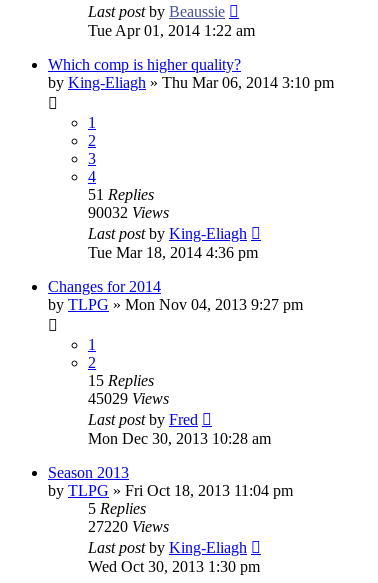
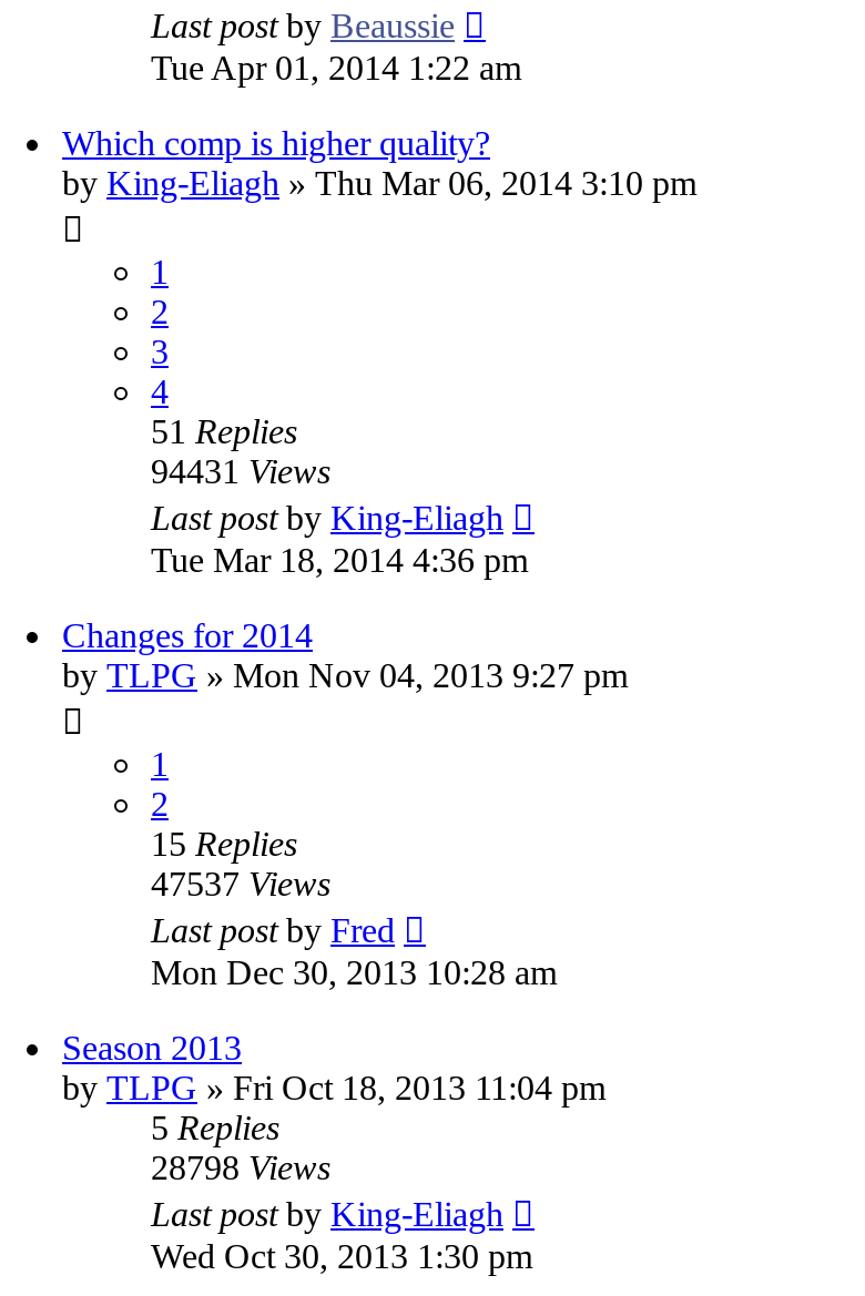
- 90032 Views
+ 94431 Views

- 45029 Views
+ 47537 Views

- 27220 Views
+ 28798 Views
